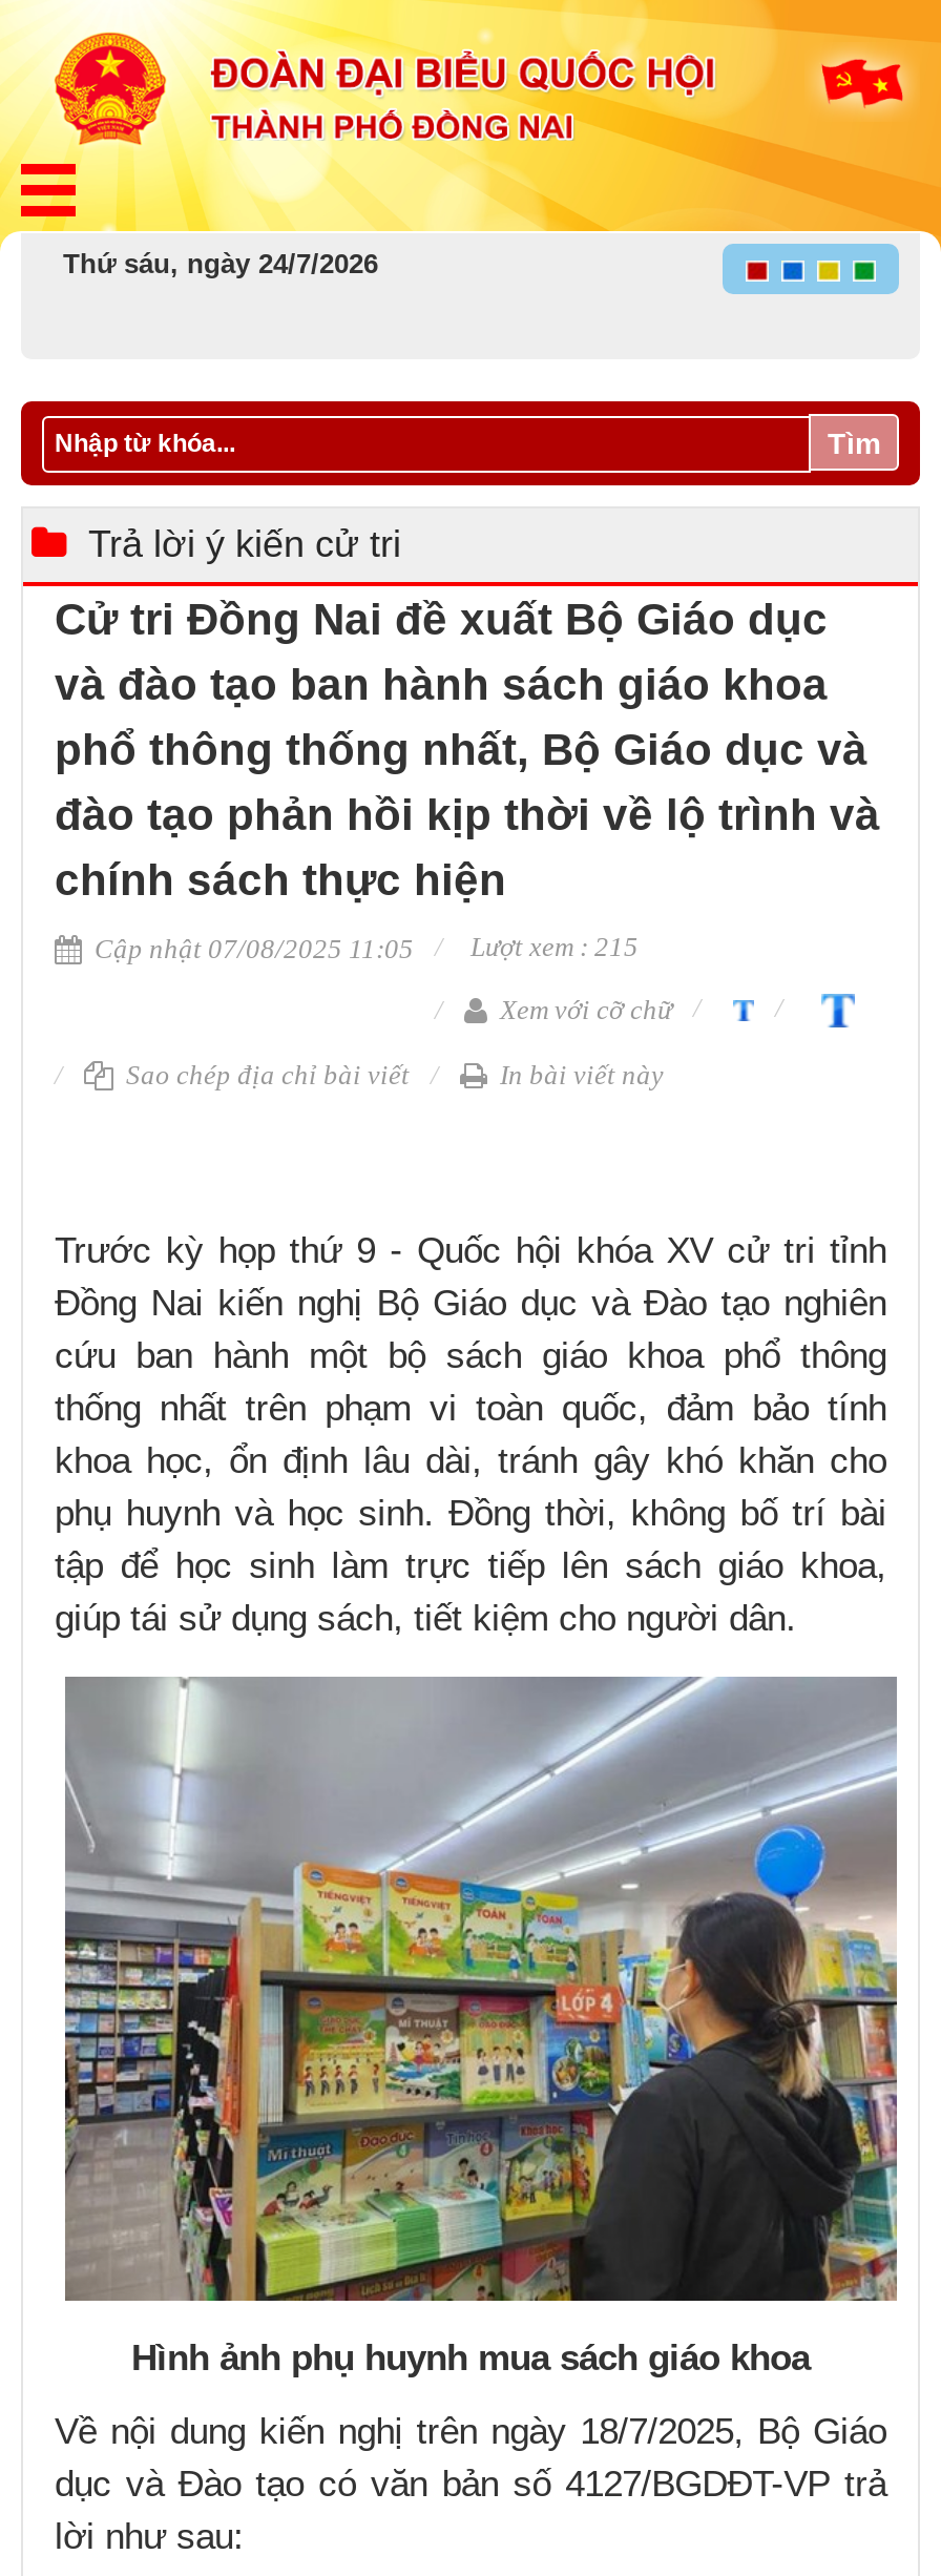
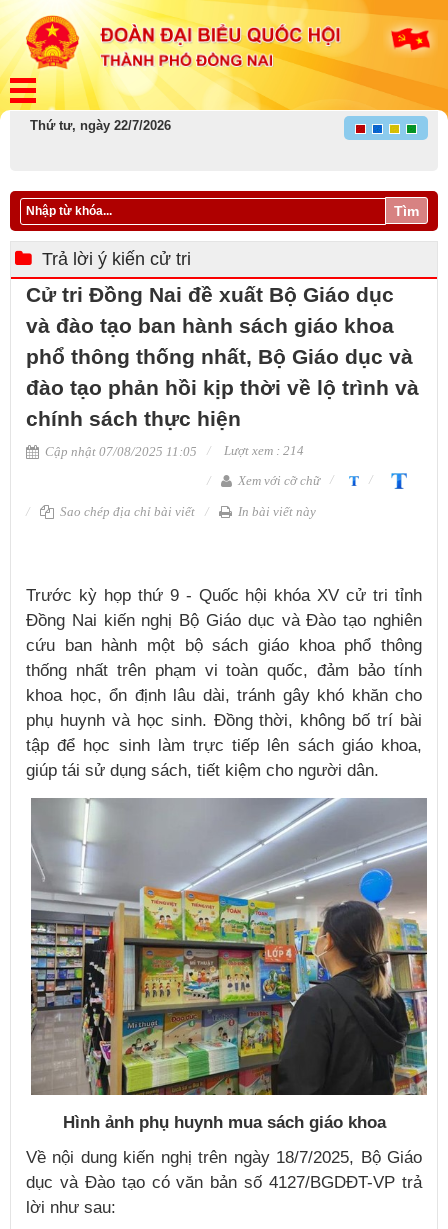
- Thứ sáu, ngày 24/7/2026
+ Thứ tư, ngày 22/7/2026

- Cập nhật 07/08/2025 11:05 Lượt xem : 215
+ Cập nhật 07/08/2025 11:05 Lượt xem : 214
